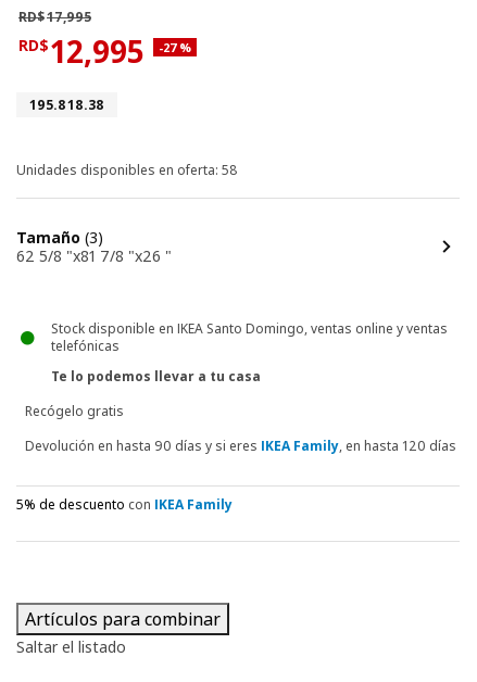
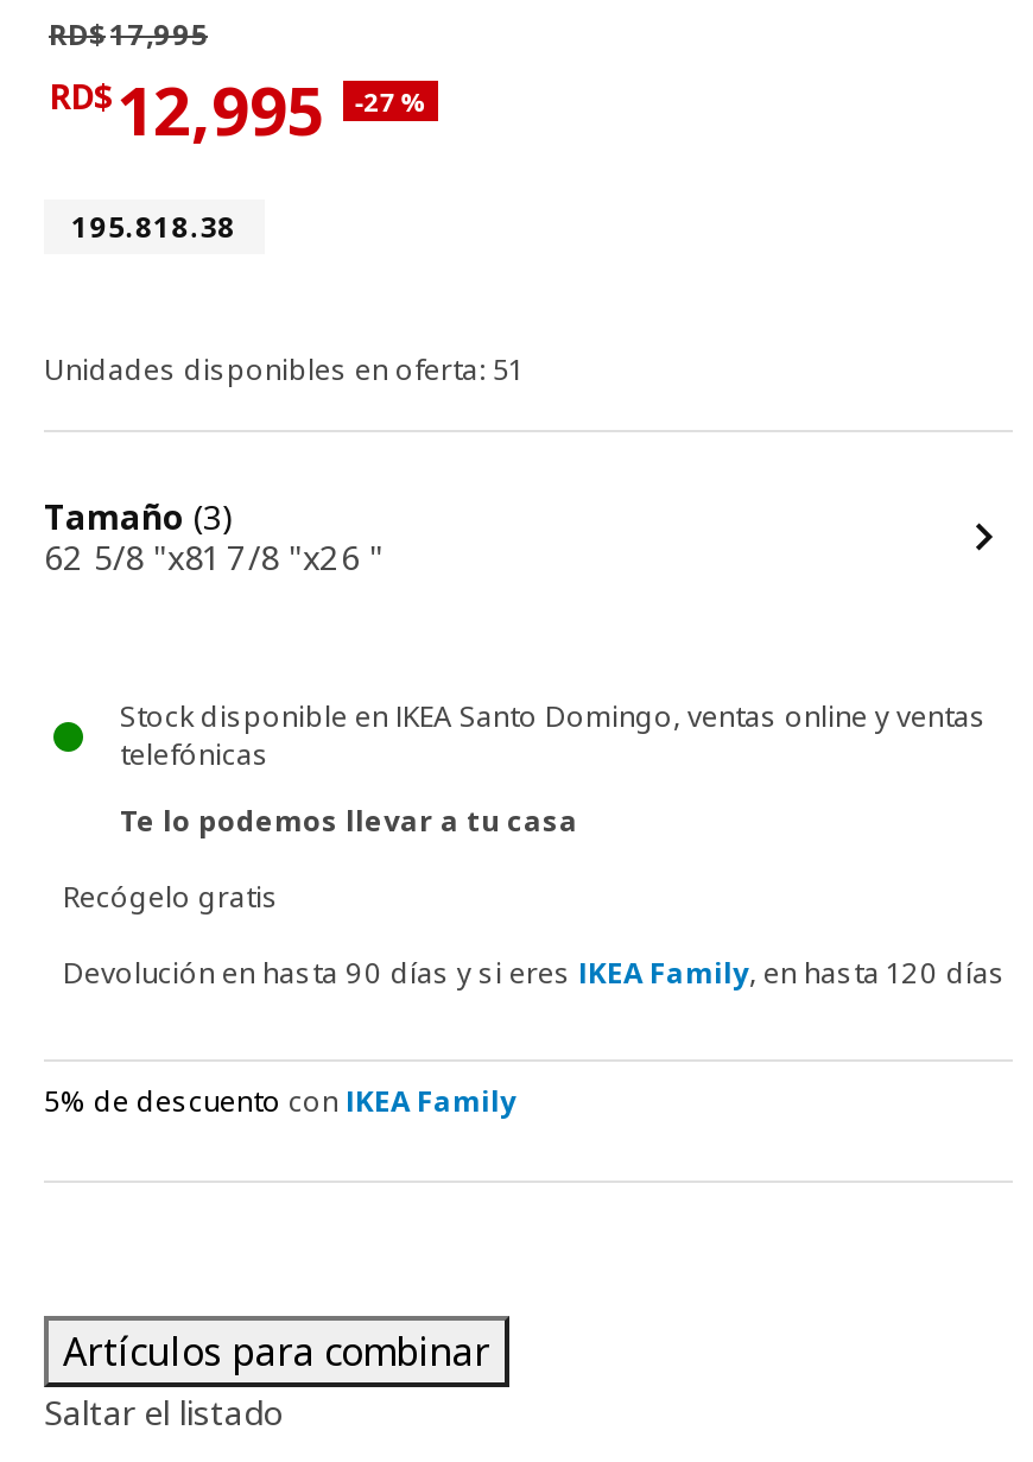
- Unidades disponibles en oferta: 58
+ Unidades disponibles en oferta: 51
